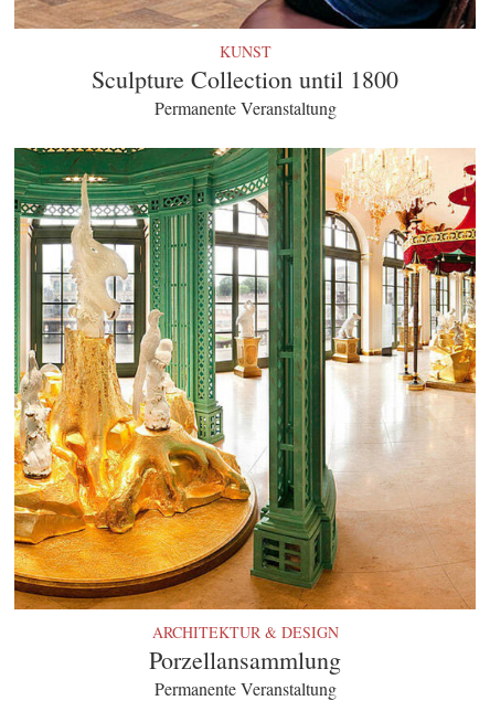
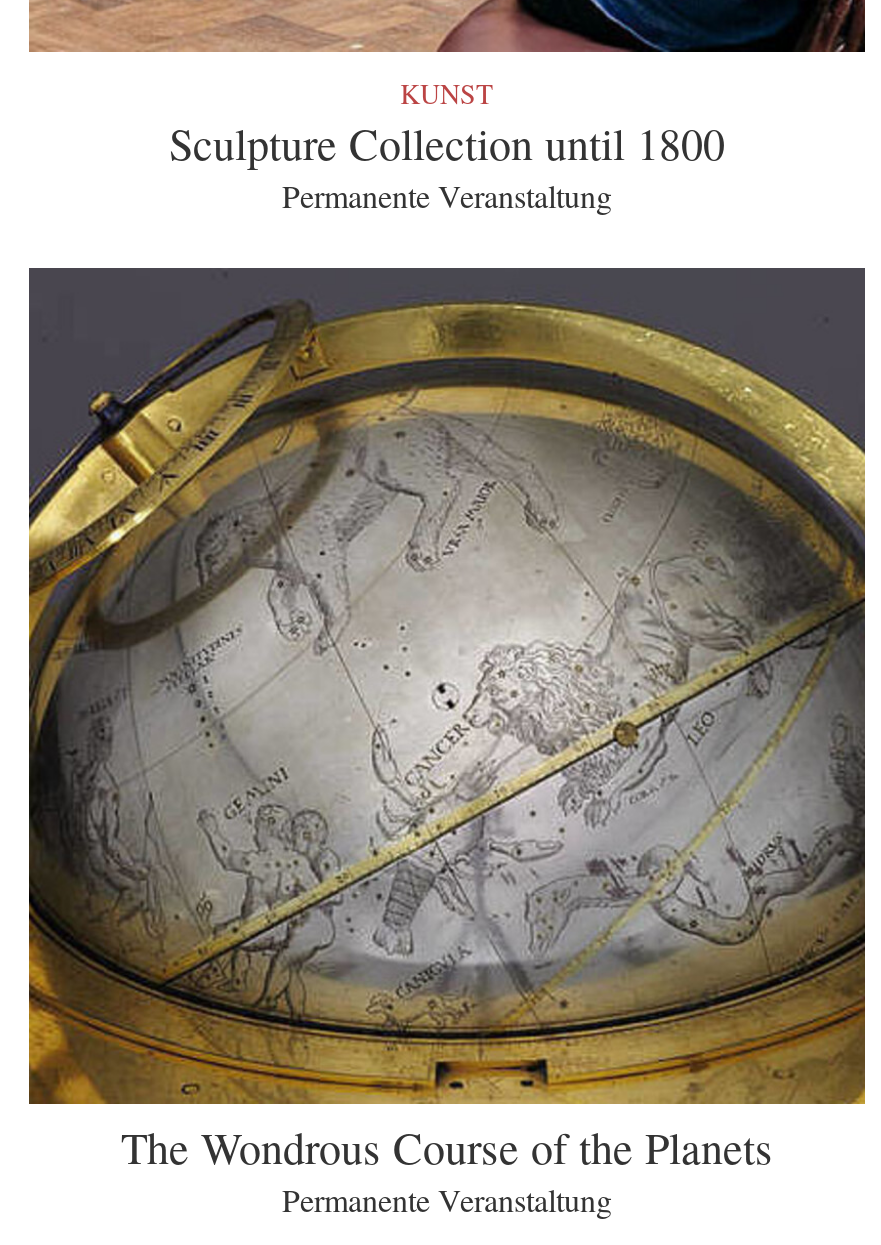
- [image]
- ARCHITEKTUR & DESIGN
- Porzellansammlung
+ [image]
+ The Wondrous Course of the Planets
